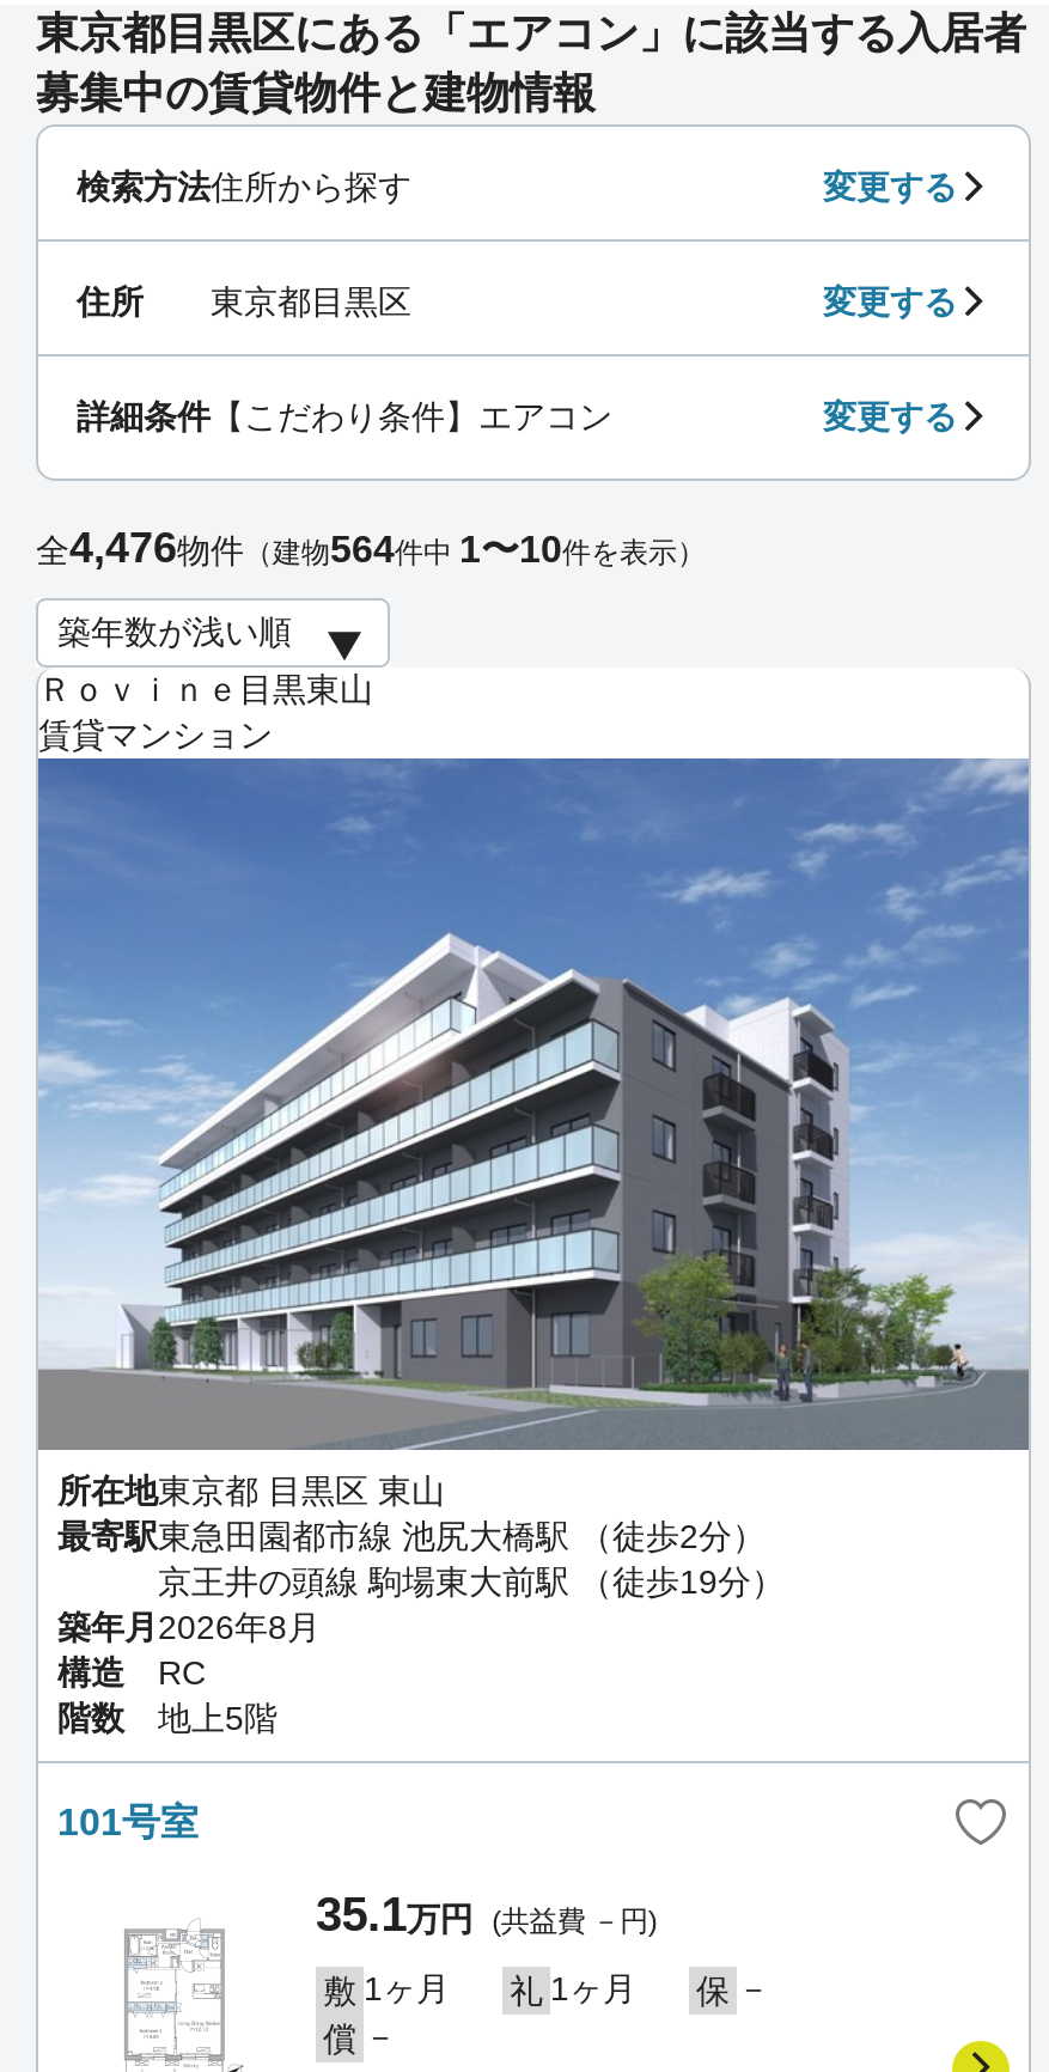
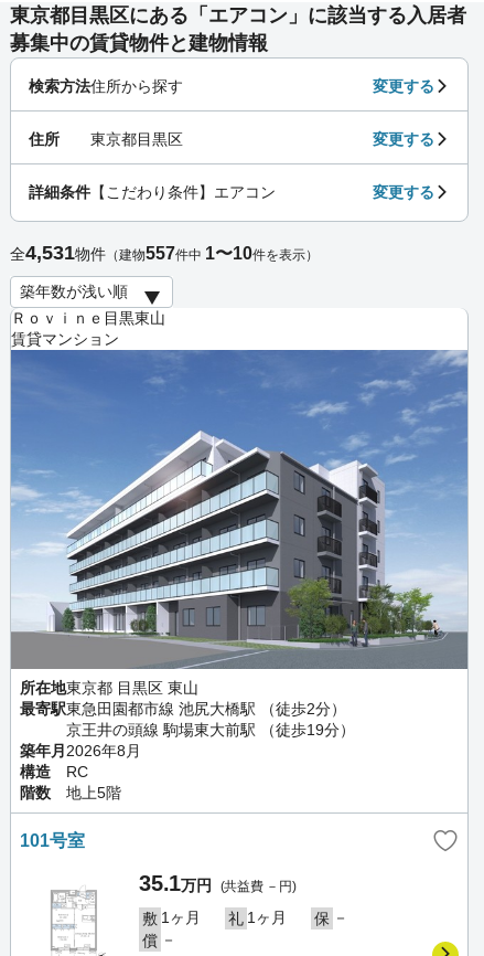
- 全4,476物件（建物564件中1〜10件を表示）
+ 全4,531物件（建物557件中1〜10件を表示）
